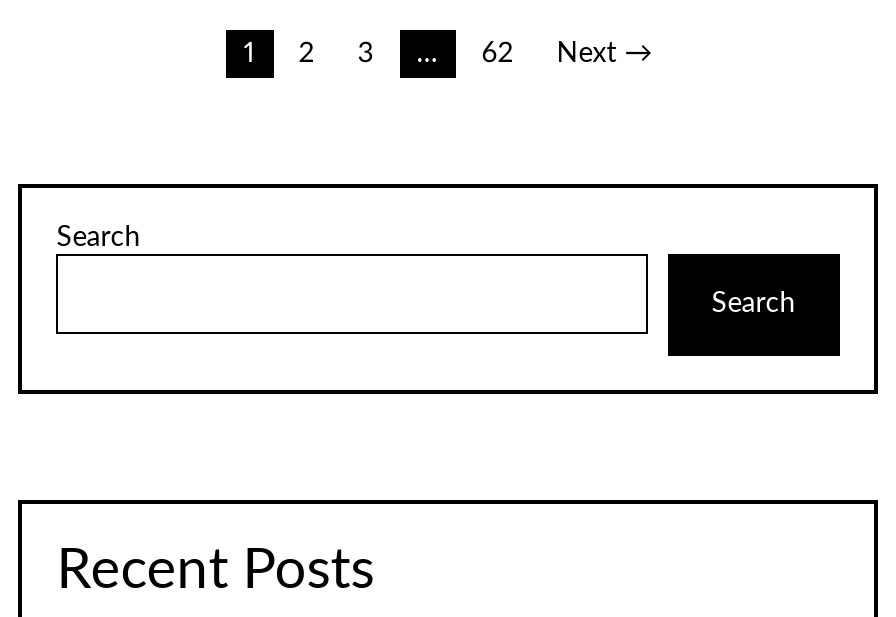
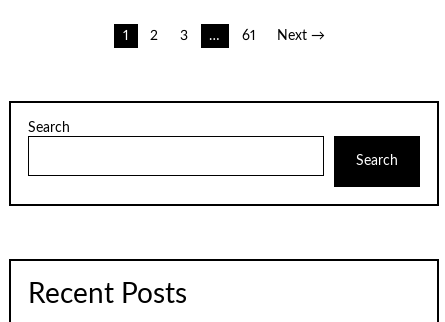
- 62
+ 61
